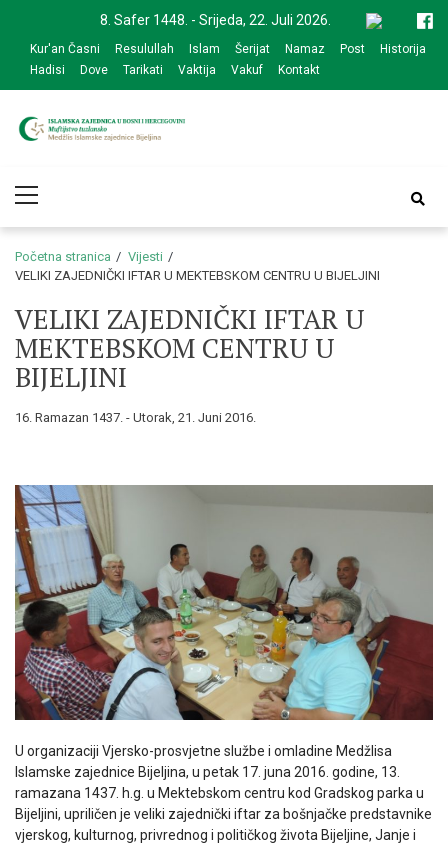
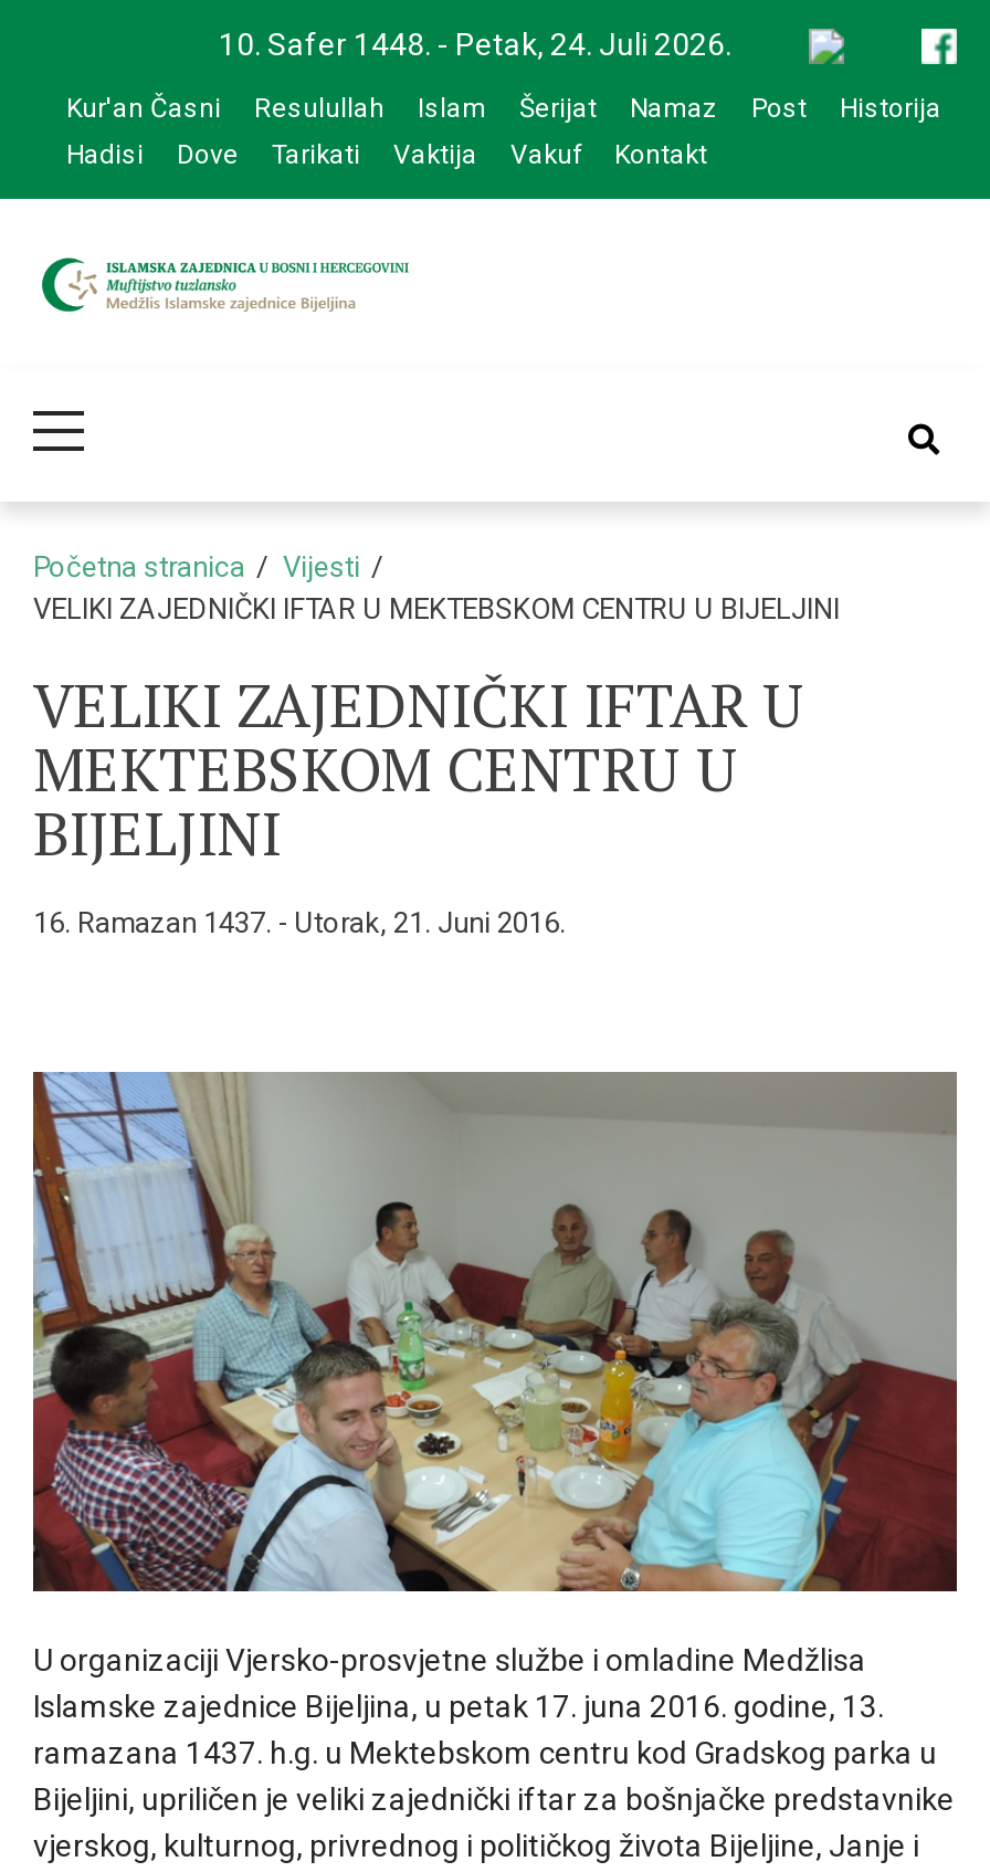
- 8. Safer 1448. - Srijeda, 22. Juli 2026.
+ 10. Safer 1448. - Petak, 24. Juli 2026.
